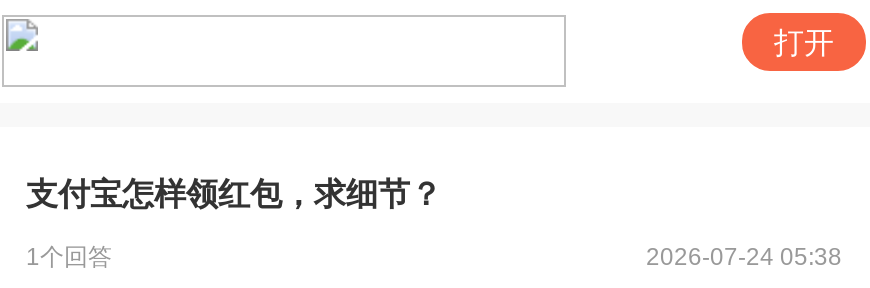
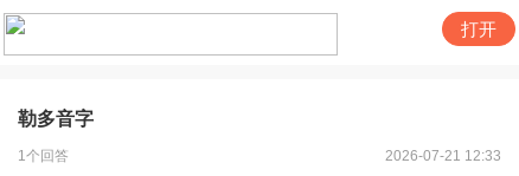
- 支付宝怎样领红包，求细节？
+ 勒多音字

- 2026-07-24 05:38
+ 2026-07-21 12:33
